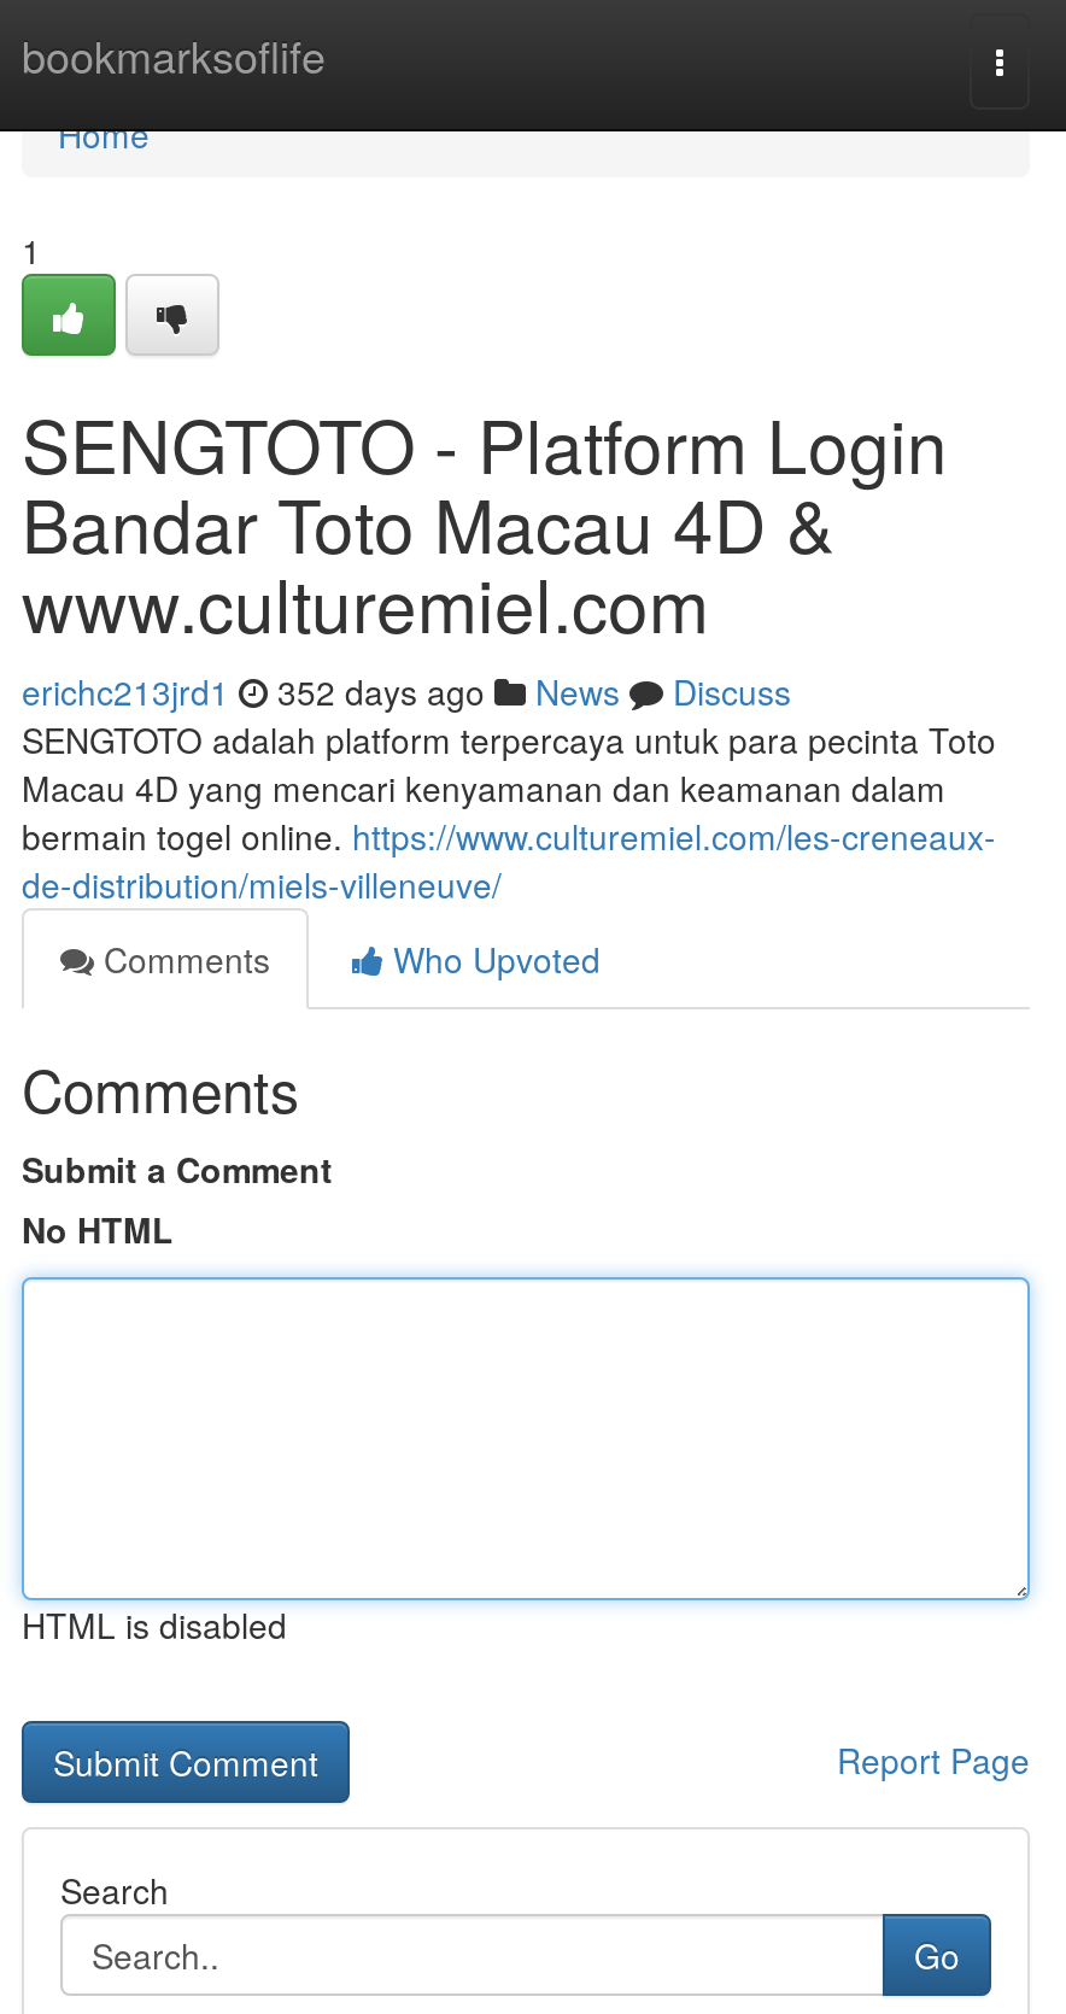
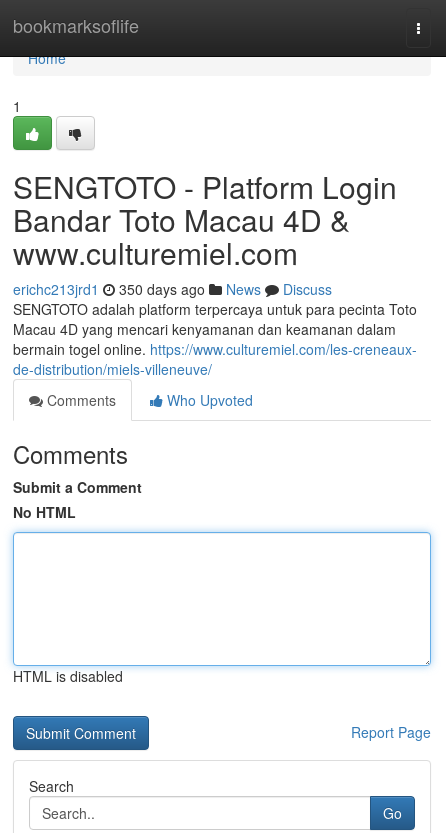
- erichc213jrd1 352 days ago News Discuss
+ erichc213jrd1 350 days ago News Discuss
